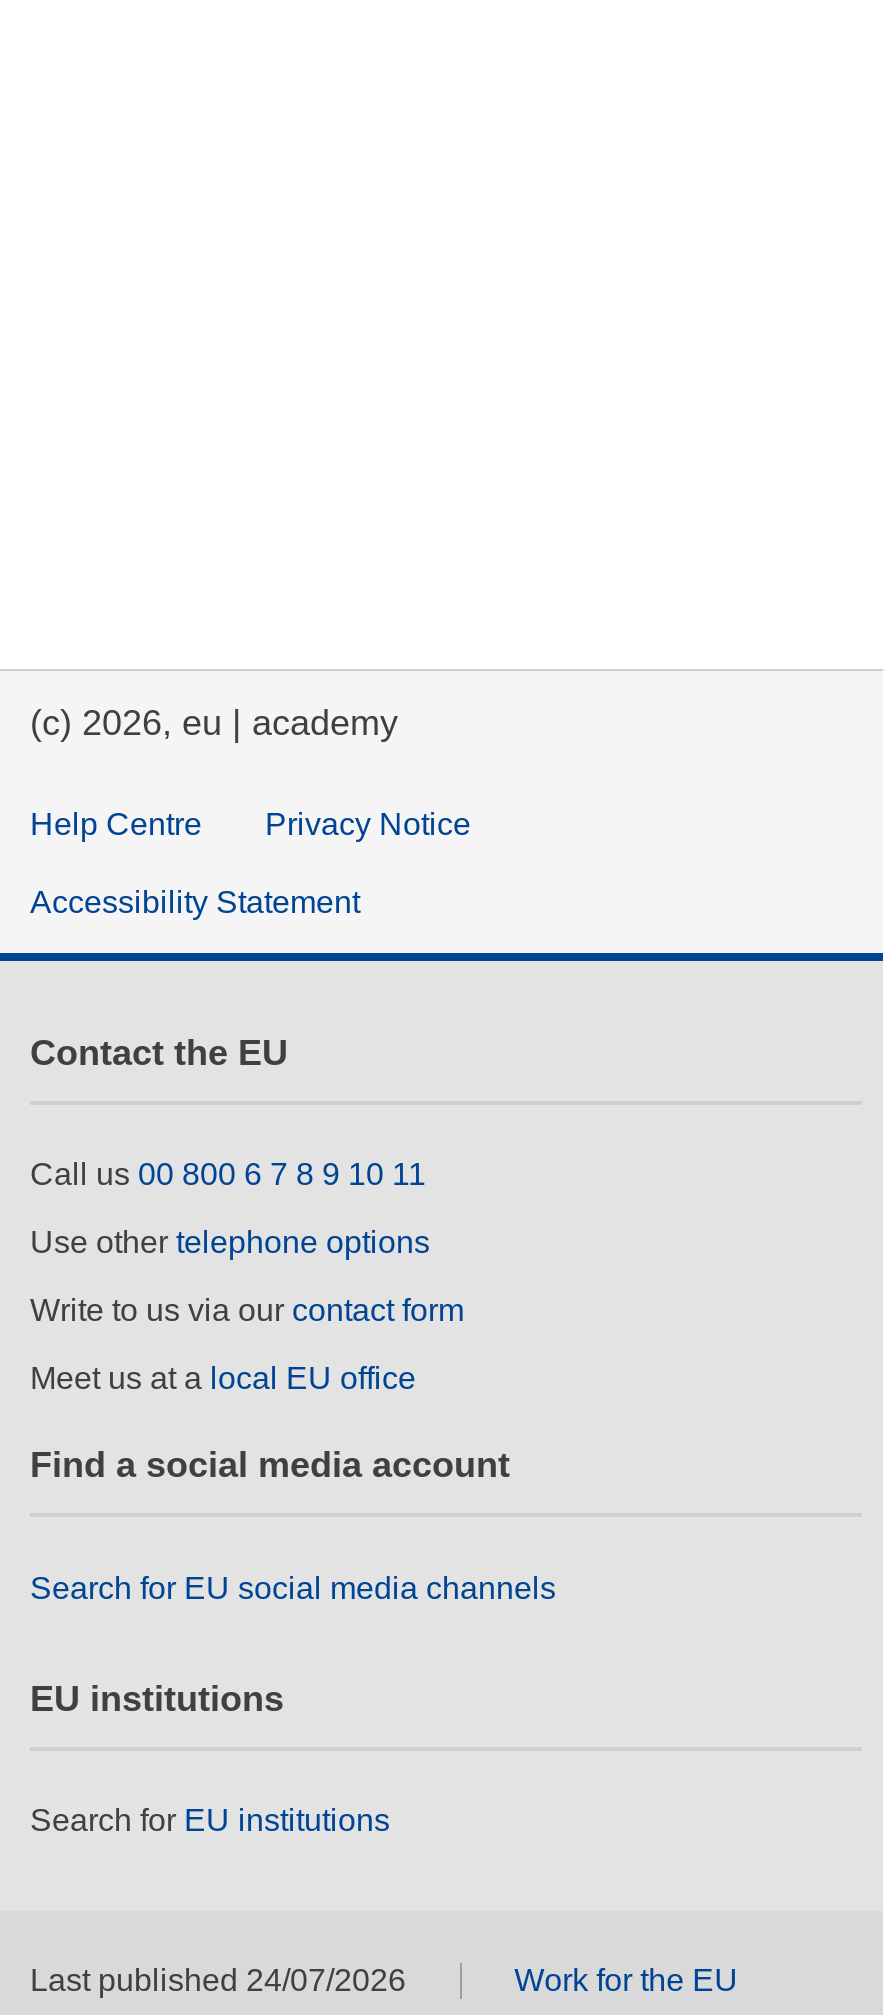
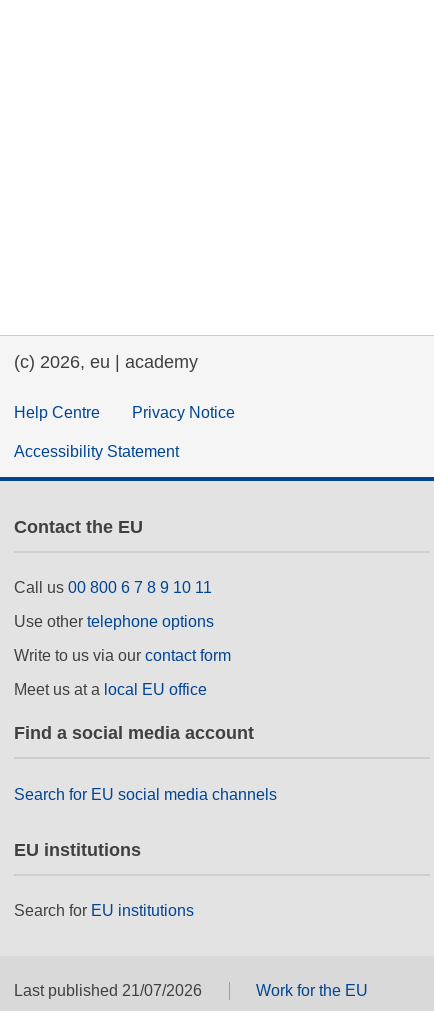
- Last published 24/07/2026
+ Last published 21/07/2026
